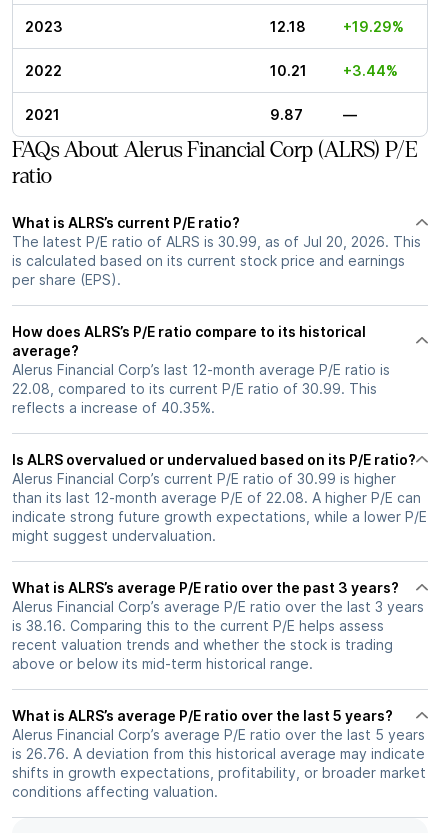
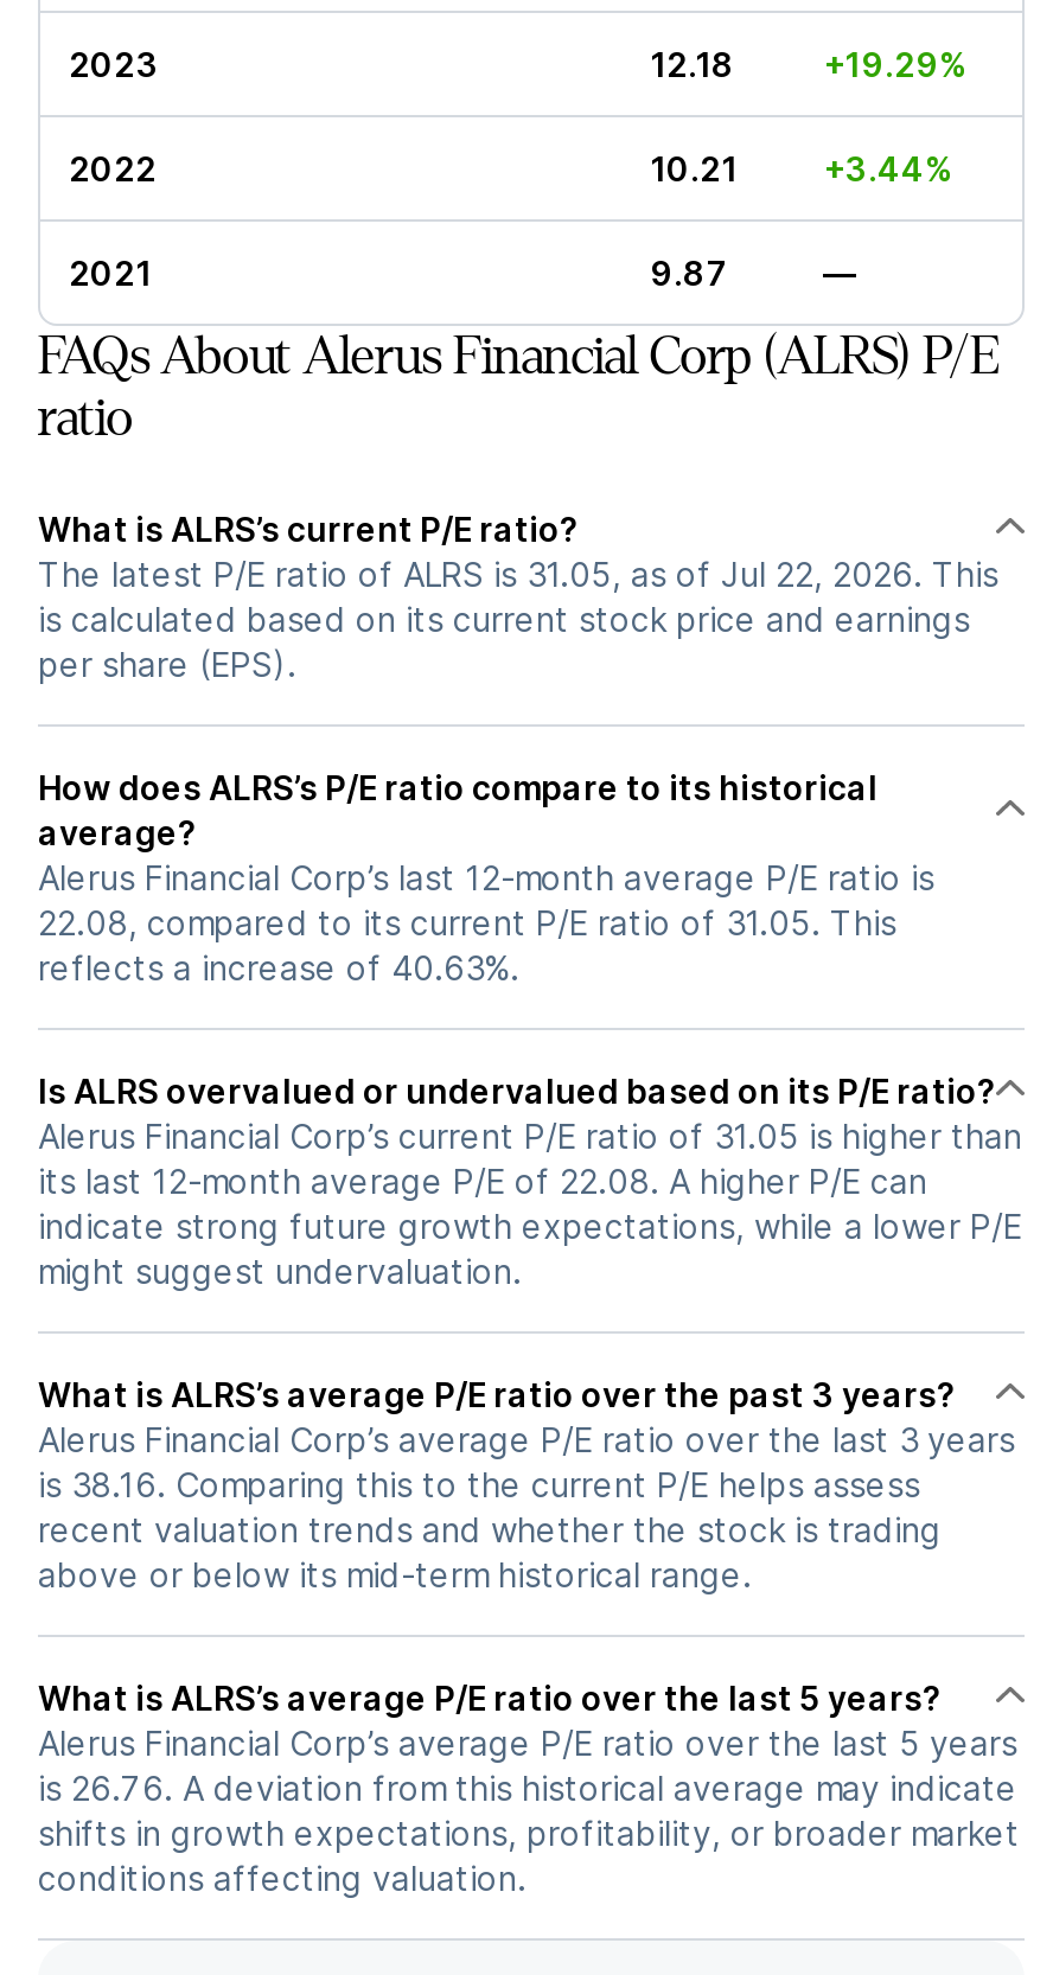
- The latest P/E ratio of ALRS is 30.99, as of Jul 20, 2026. This
+ The latest P/E ratio of ALRS is 31.05, as of Jul 22, 2026. This

- 22.08, compared to its current P/E ratio of 30.99. This
+ 22.08, compared to its current P/E ratio of 31.05. This

- reflects a increase of 40.35%.
+ reflects a increase of 40.63%.

- Alerus Financial Corp’s current P/E ratio of 30.99 is higher
- than its last 12-month average P/E of 22.08. A higher P/E can
+ Alerus Financial Corp’s current P/E ratio of 31.05 is higher than
+ its last 12-month average P/E of 22.08. A higher P/E can
